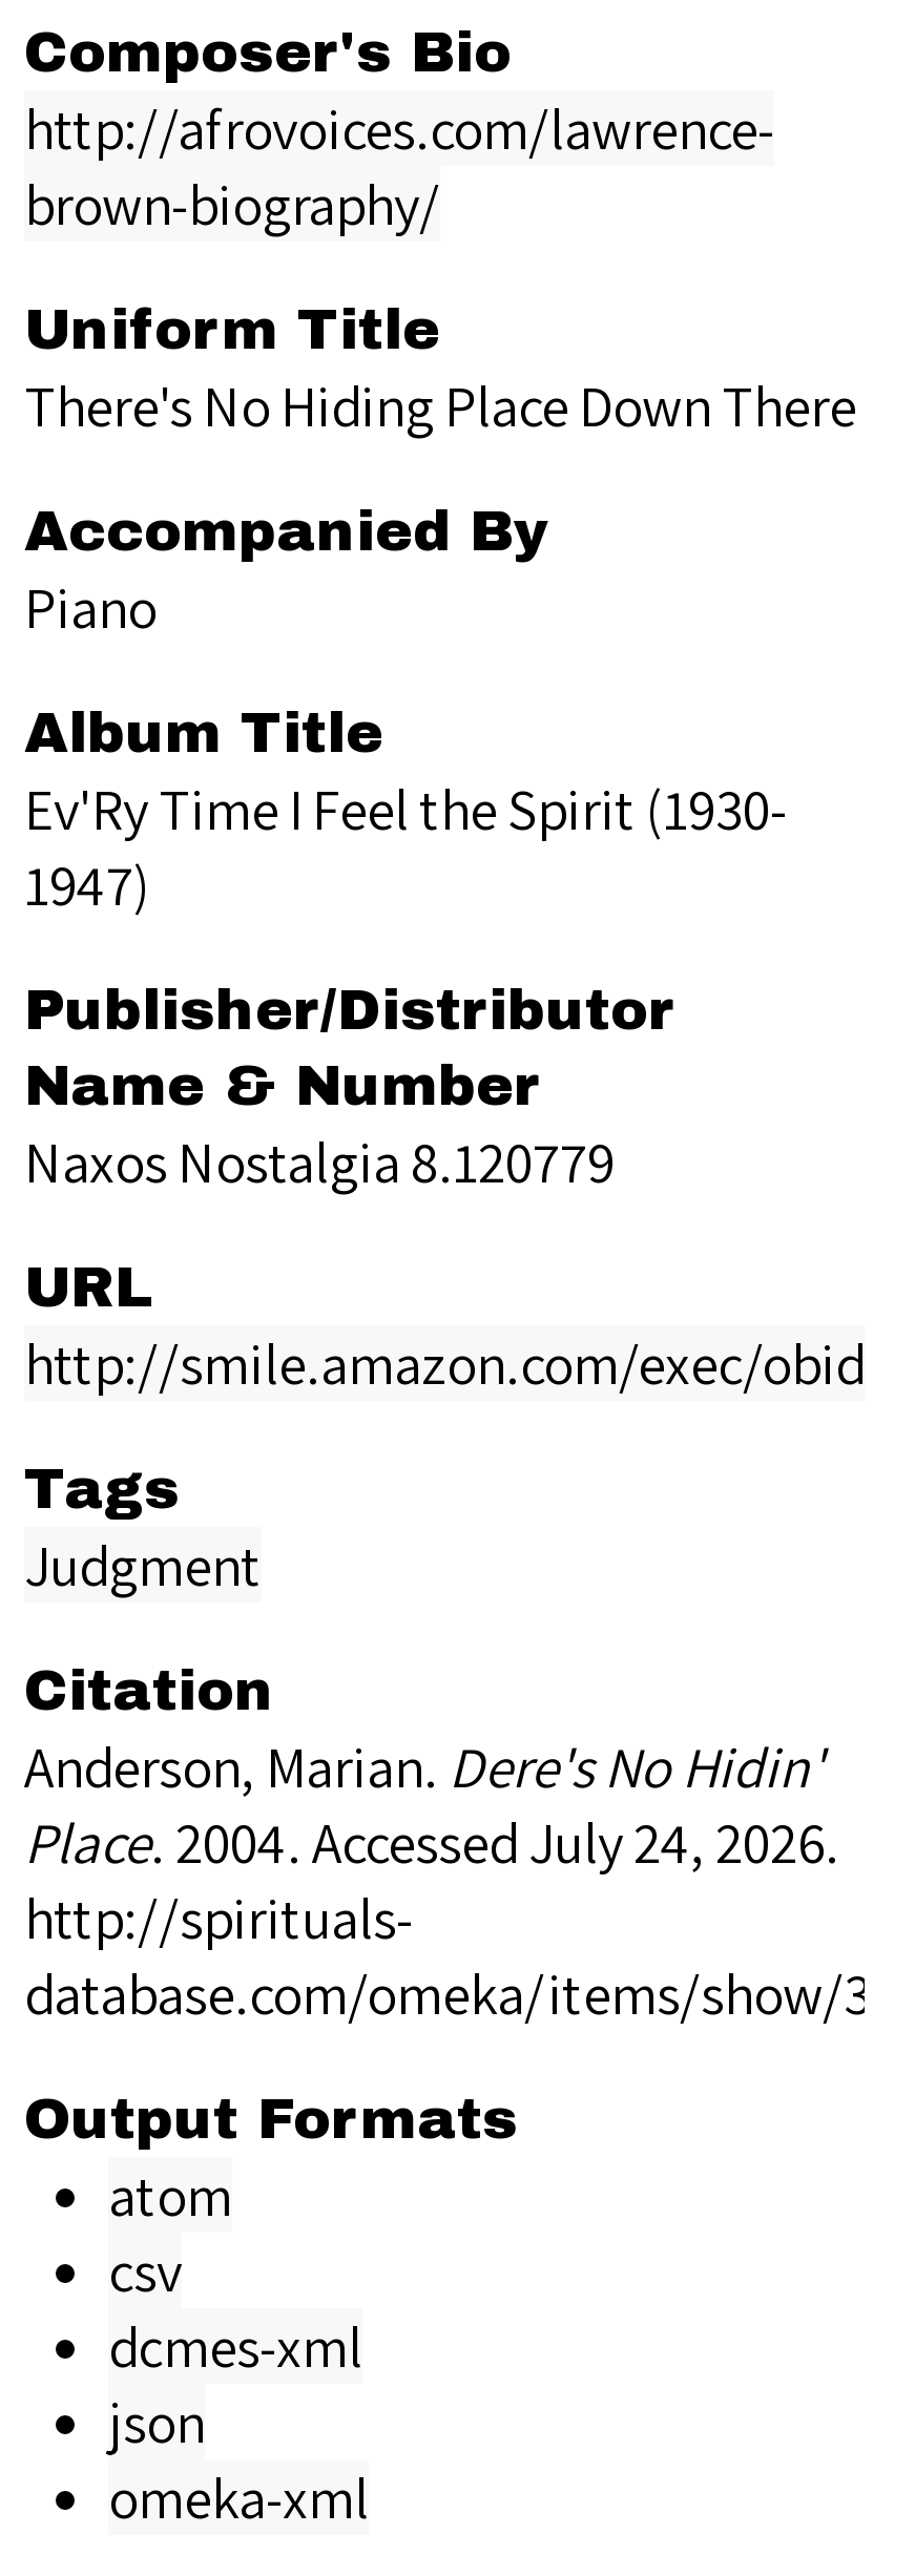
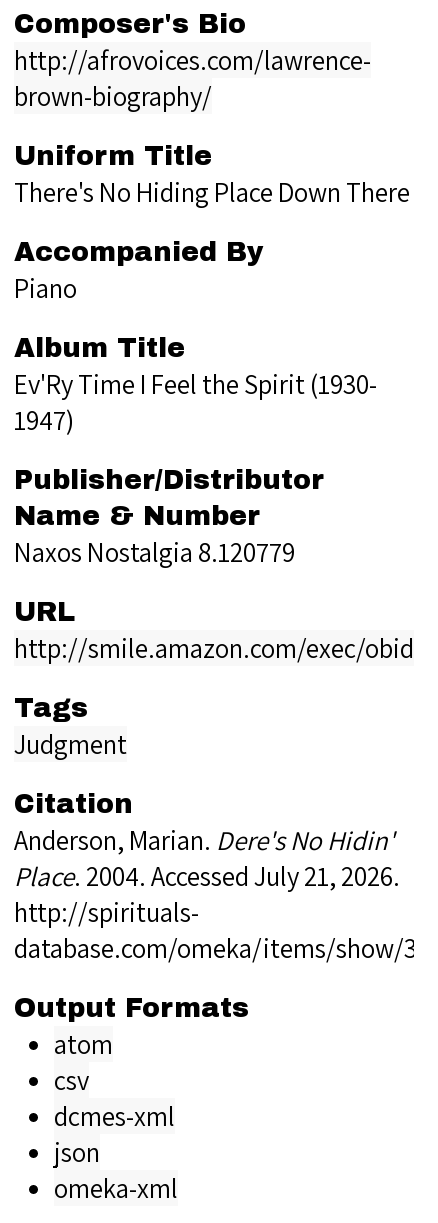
- Place. 2004. Accessed July 24, 2026.
+ Place. 2004. Accessed July 21, 2026.
